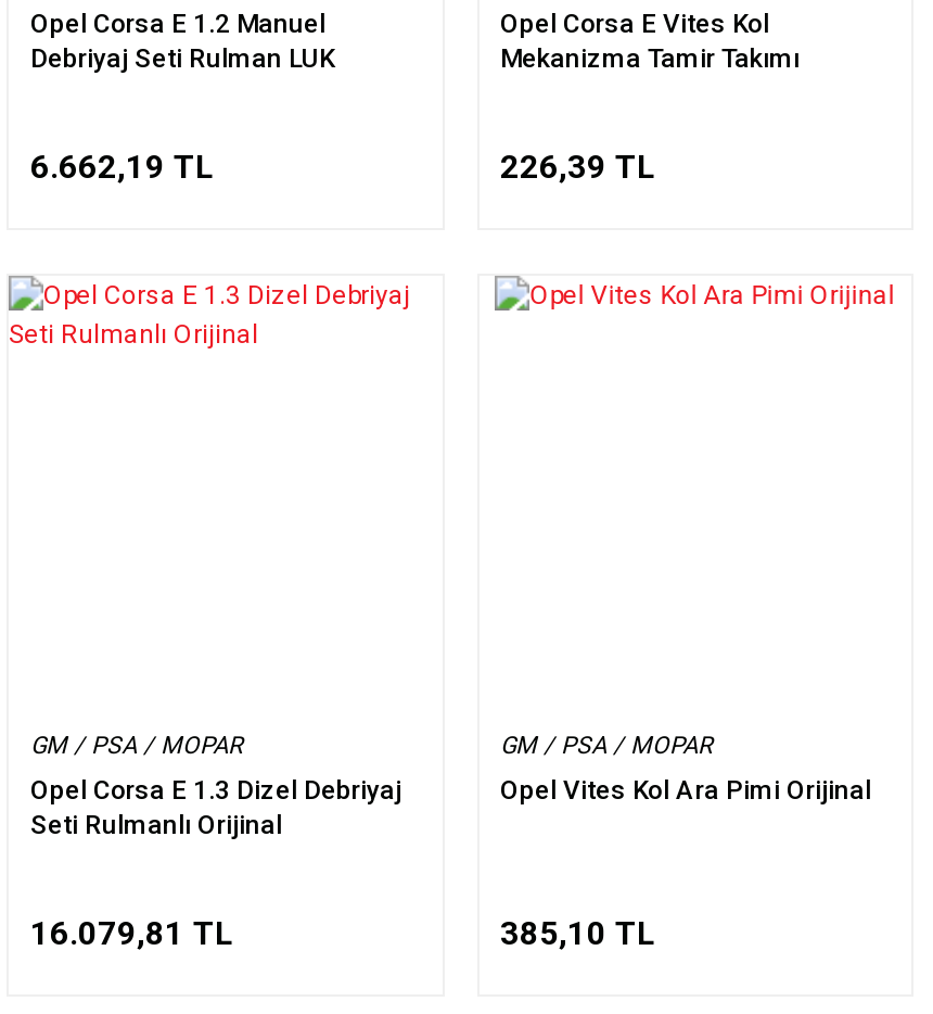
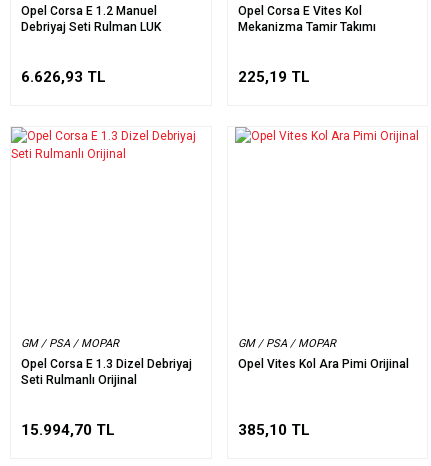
- 6.662,19 TL
+ 6.626,93 TL

- 226,39 TL
+ 225,19 TL

- 16.079,81 TL
+ 15.994,70 TL
